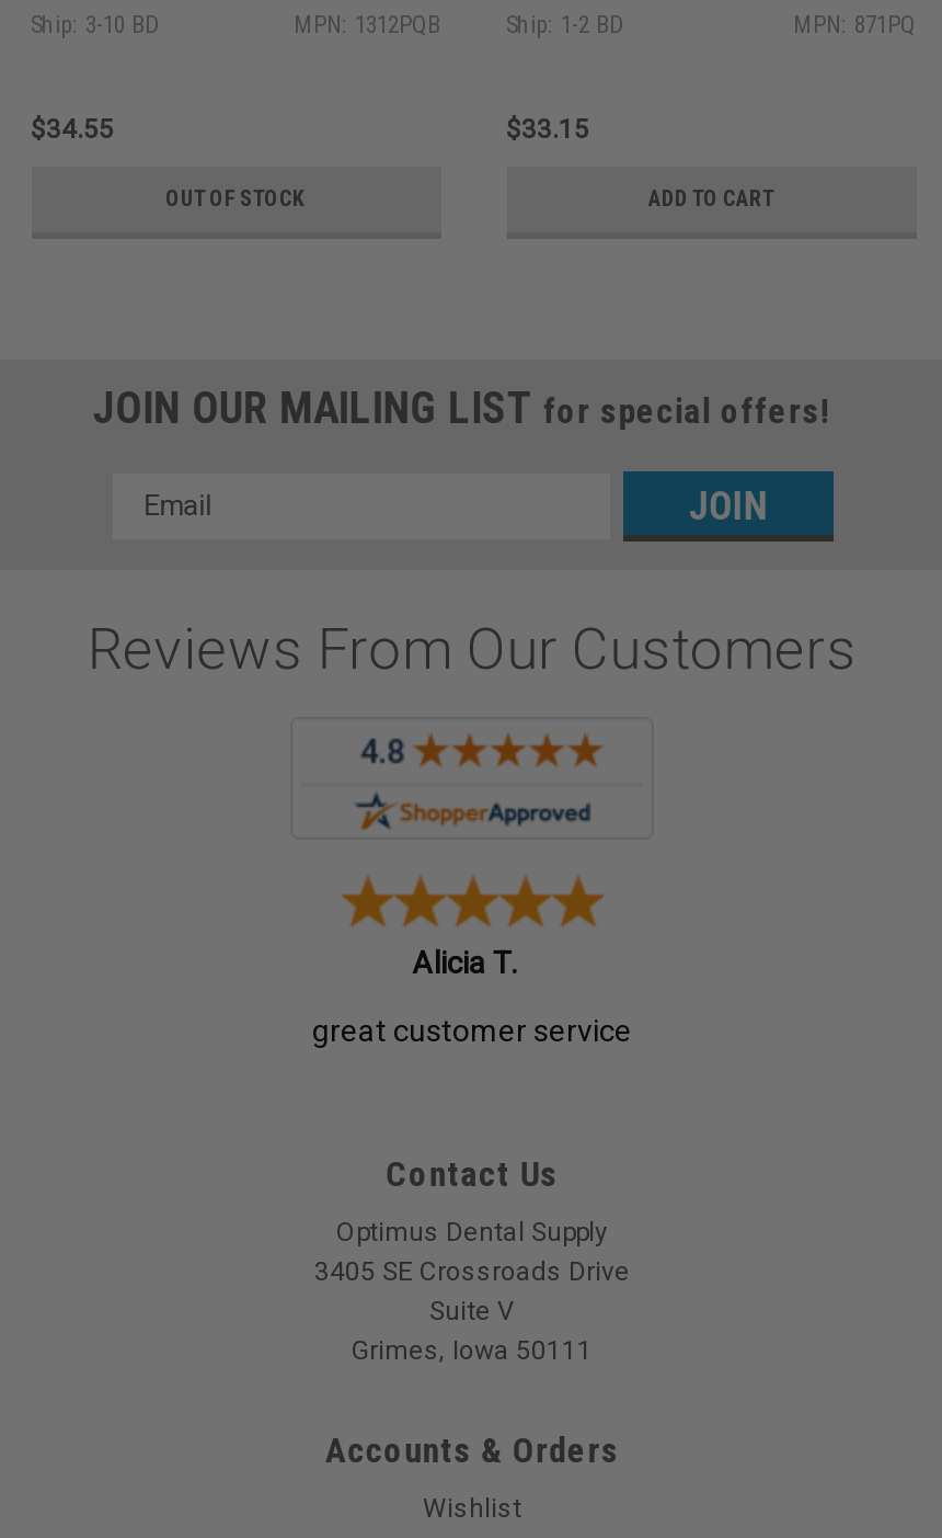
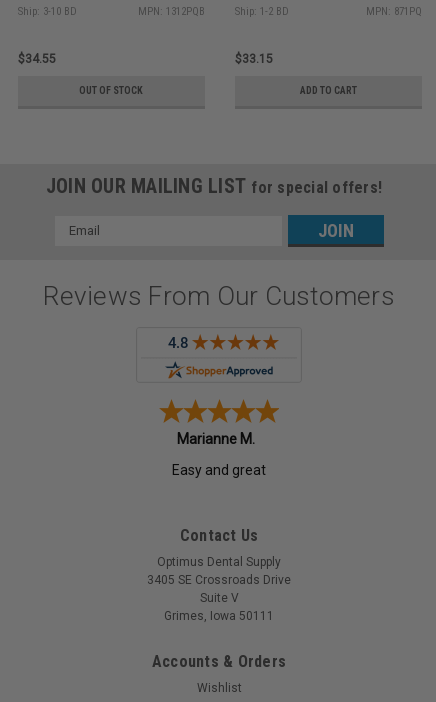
- Alicia T.
+ Marianne M.

- great customer service
+ Easy and great
